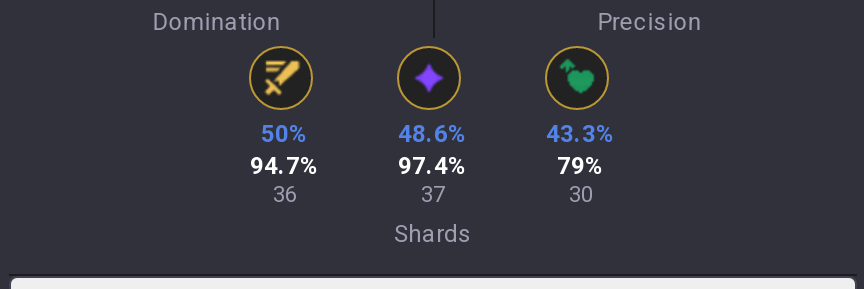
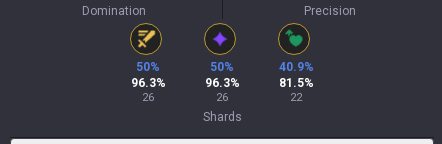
- 48.6%
+ 50%

- 43.3%
+ 40.9%

- 94.7%
+ 96.3%

- 97.4%
+ 96.3%

- 79%
+ 81.5%

- 36
+ 26

- 37
+ 26

- 30
+ 22
